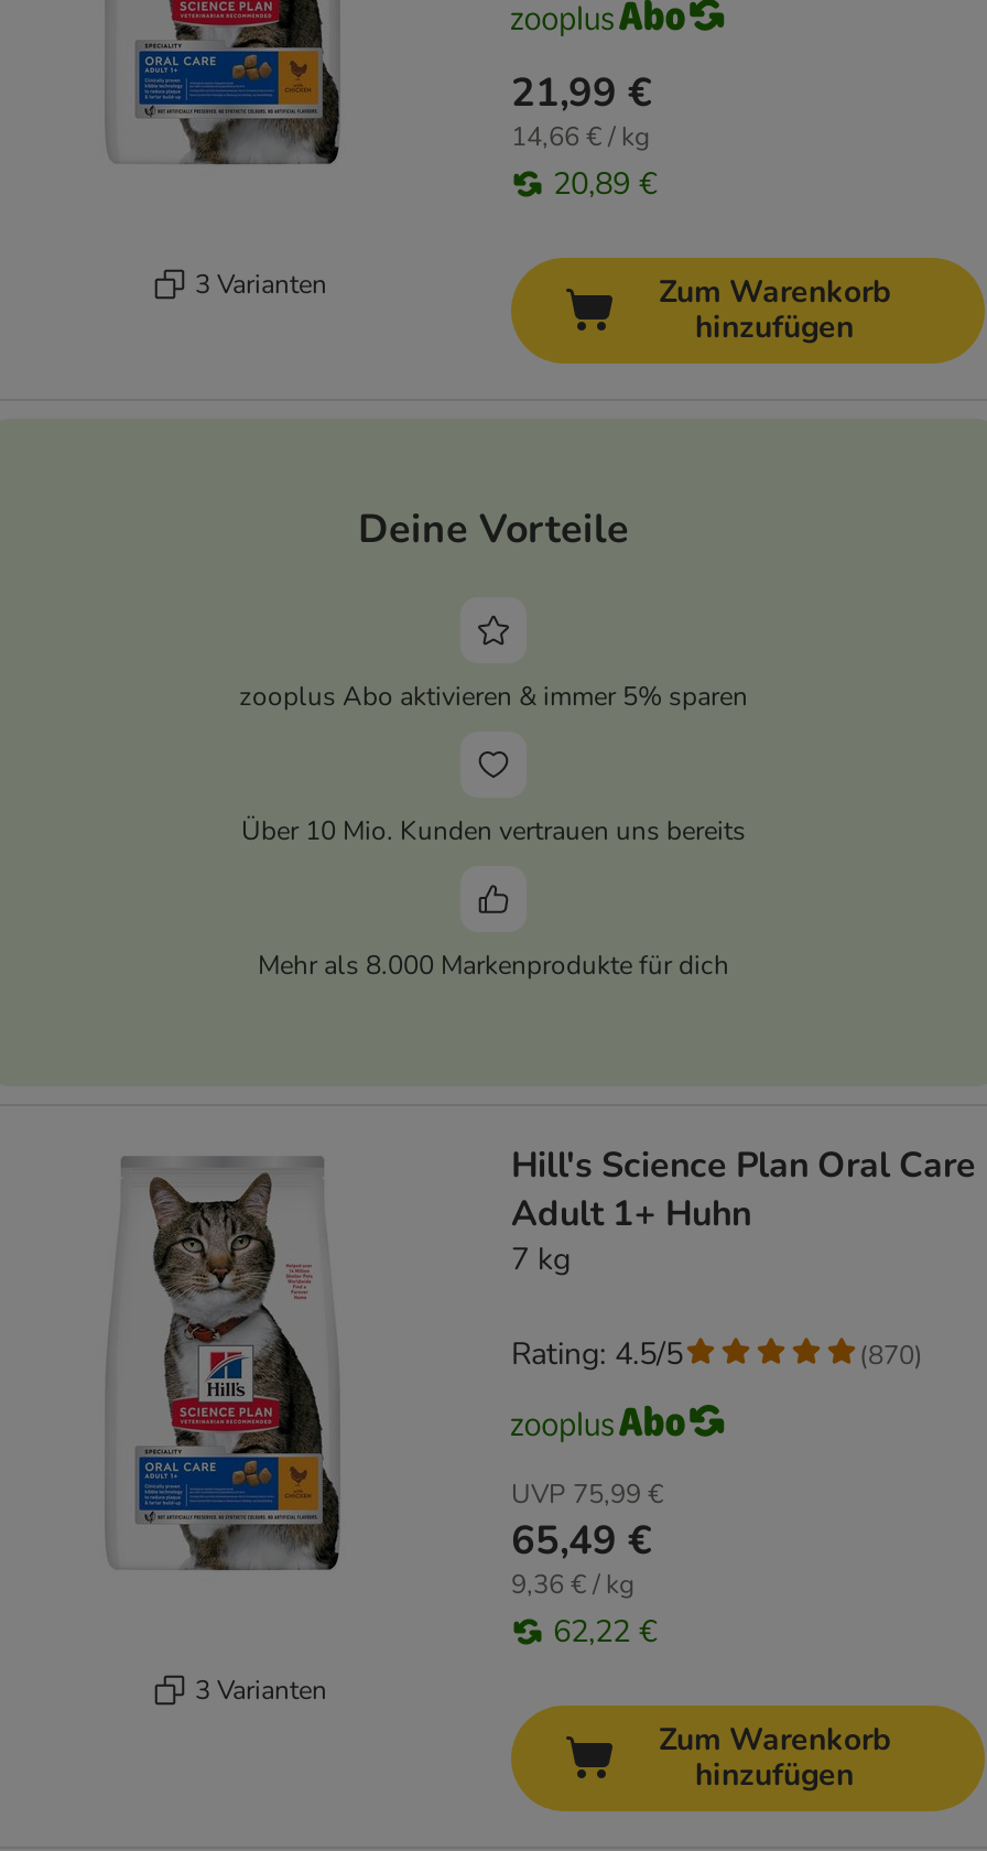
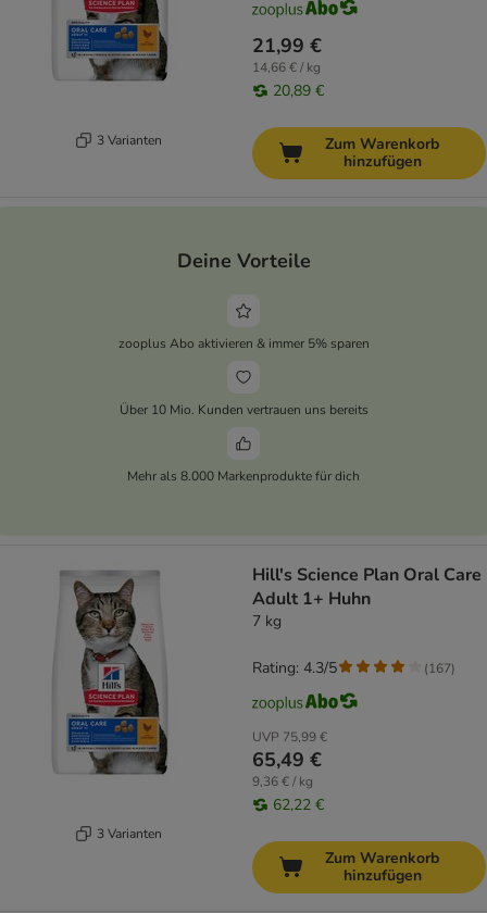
- Rating: 4.5/5
+ Rating: 4.3/5

- (870)
+ (167)
